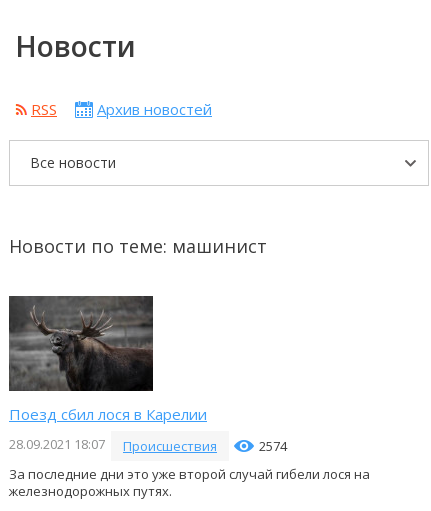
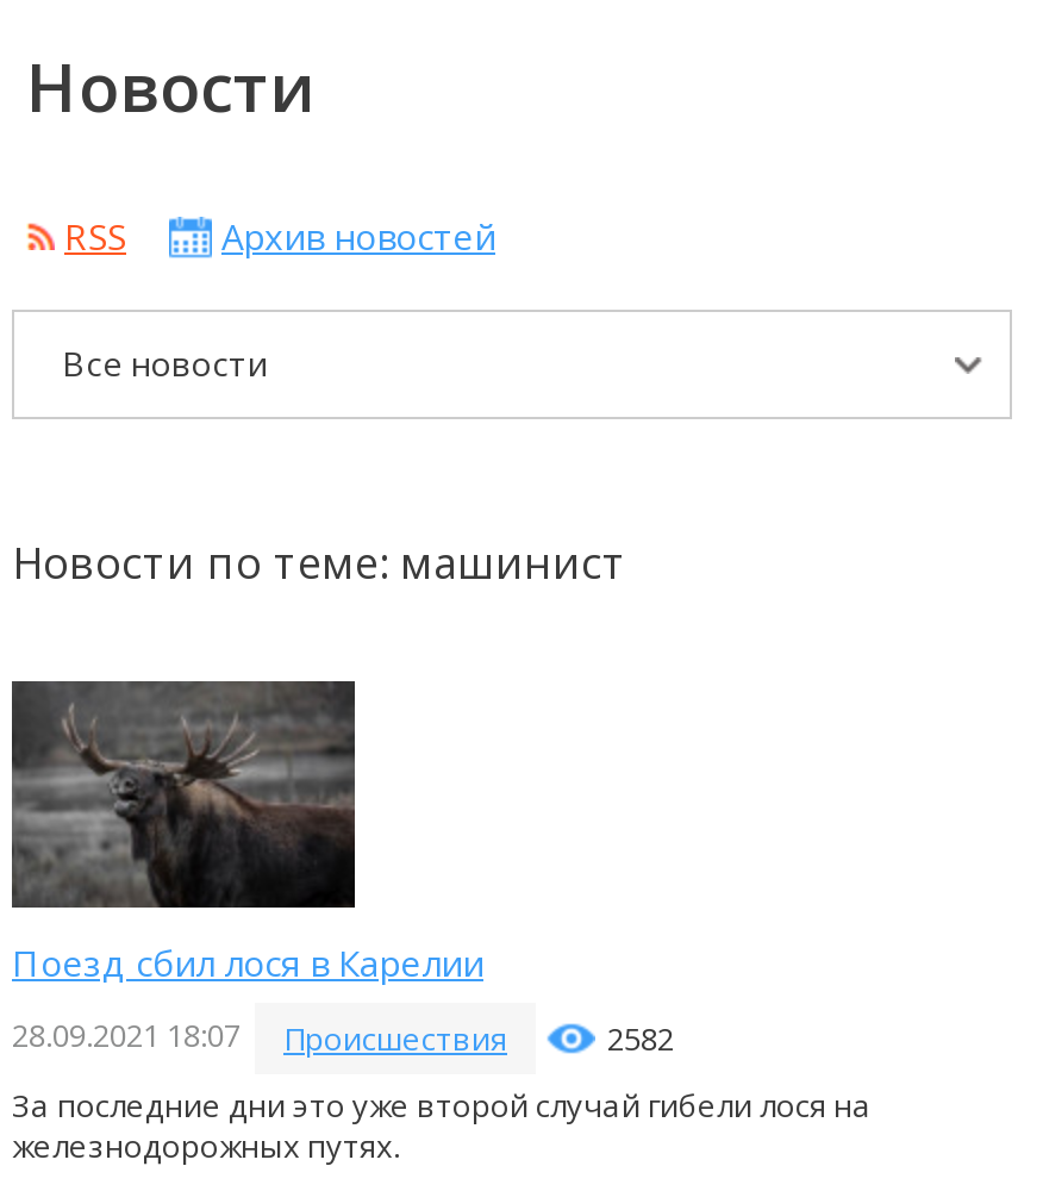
- 2574
+ 2582
